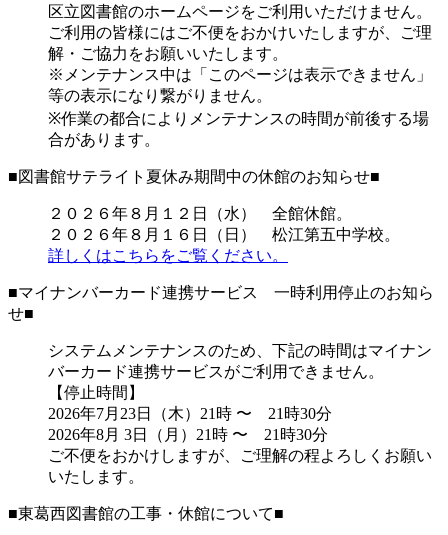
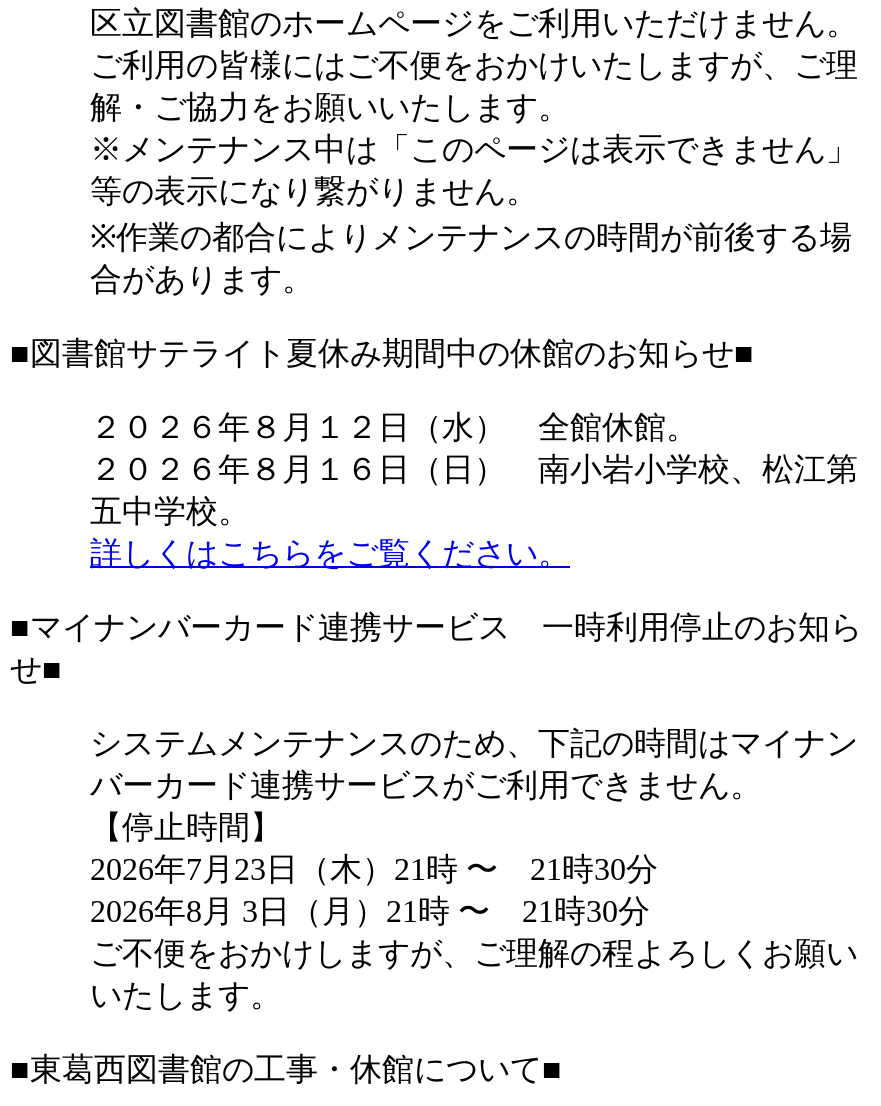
- ２０２６年８月１６日（日） 松江第五中学校。
+ ２０２６年８月１６日（日） 南小岩小学校、松江第
+ 五中学校。
